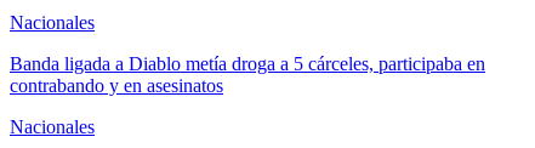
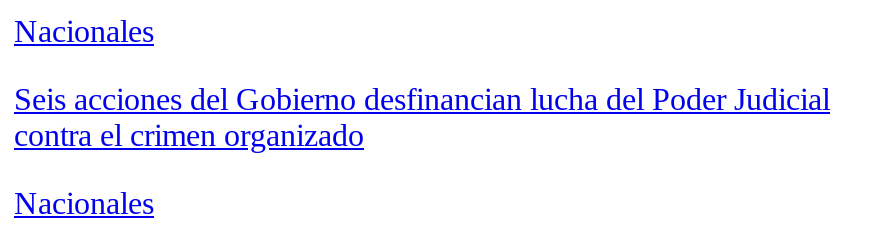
- Banda ligada a Diablo metía droga a 5 cárceles, participaba en
- contrabando y en asesinatos
+ Seis acciones del Gobierno desfinancian lucha del Poder Judicial
+ contra el crimen organizado
